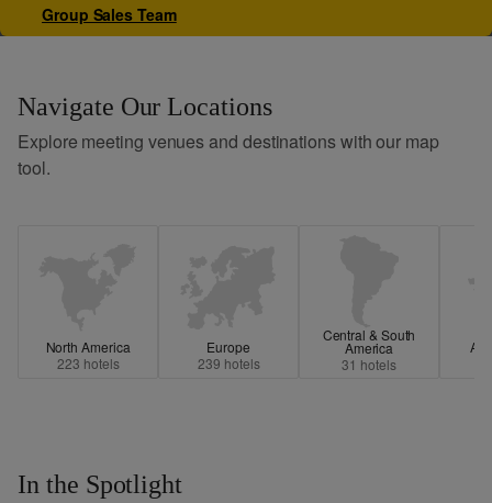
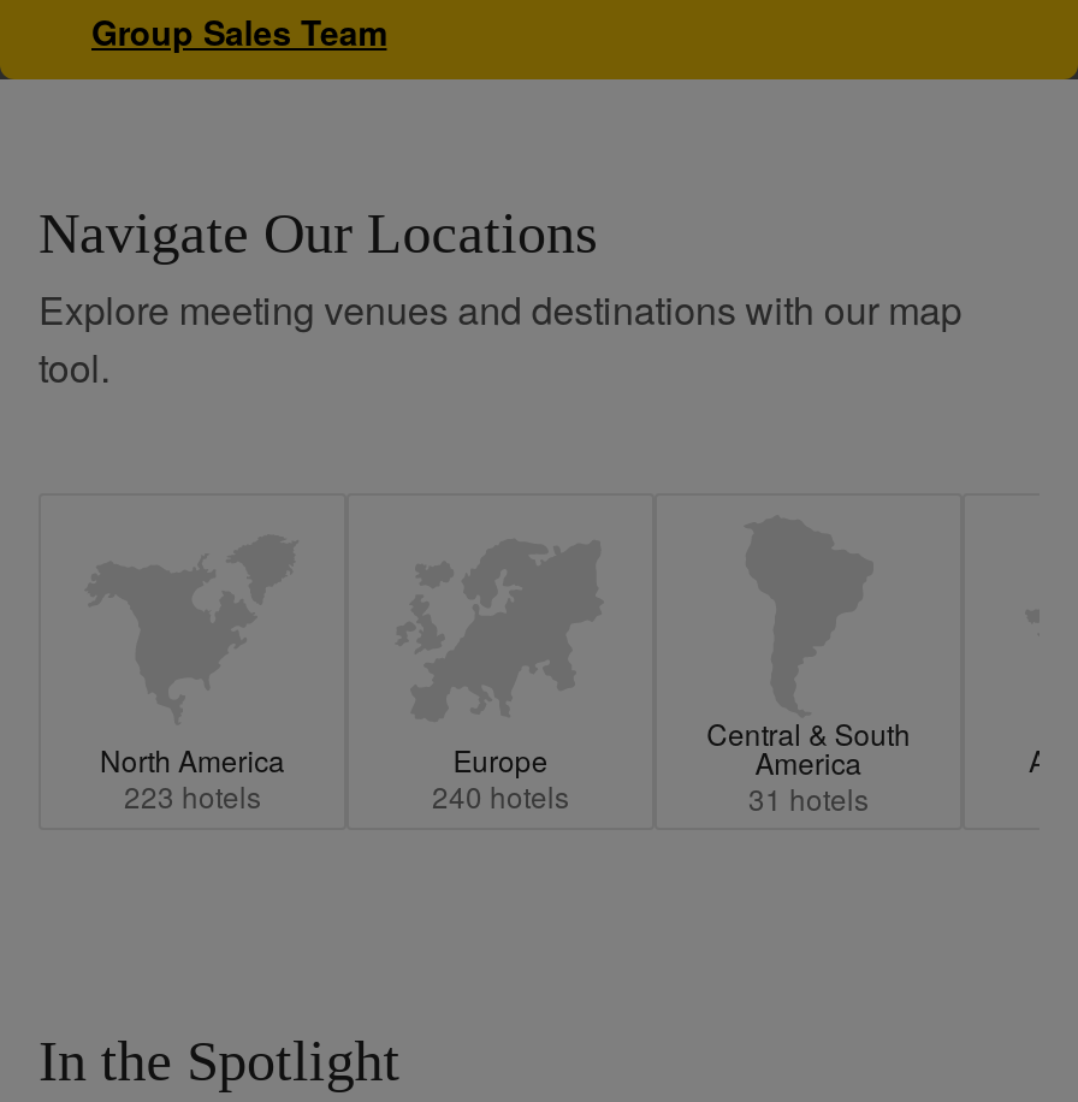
- 239 hotels
+ 240 hotels
